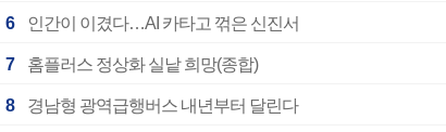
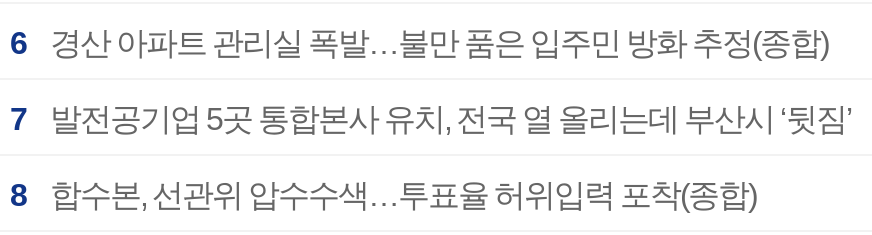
- 인간이 이겼다…AI 카타고 꺾은 신진서
+ 경산 아파트 관리실 폭발…불만 품은 입주민 방화 추정(종합)

- 홈플러스 정상화 실낱 희망(종합)
+ 발전공기업 5곳 통합본사 유치, 전국 열 올리는데 부산시 ‘뒷짐’

- 경남형 광역급행버스 내년부터 달린다
+ 합수본, 선관위 압수수색…투표율 허위입력 포착(종합)
